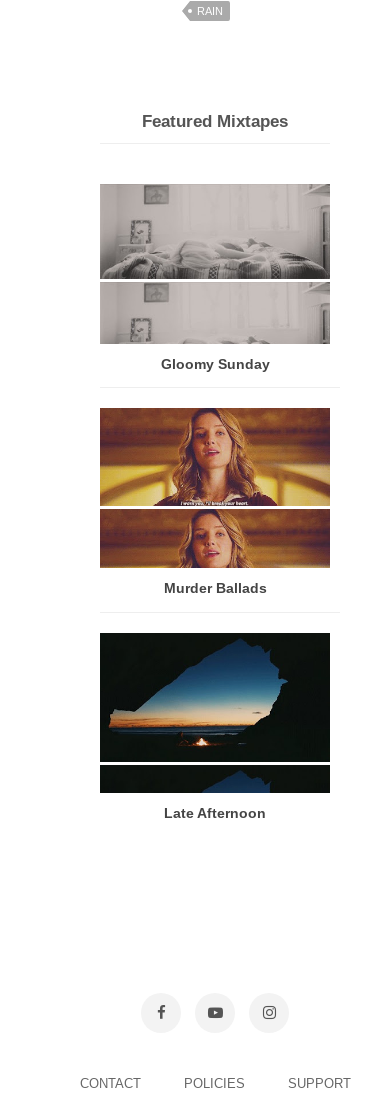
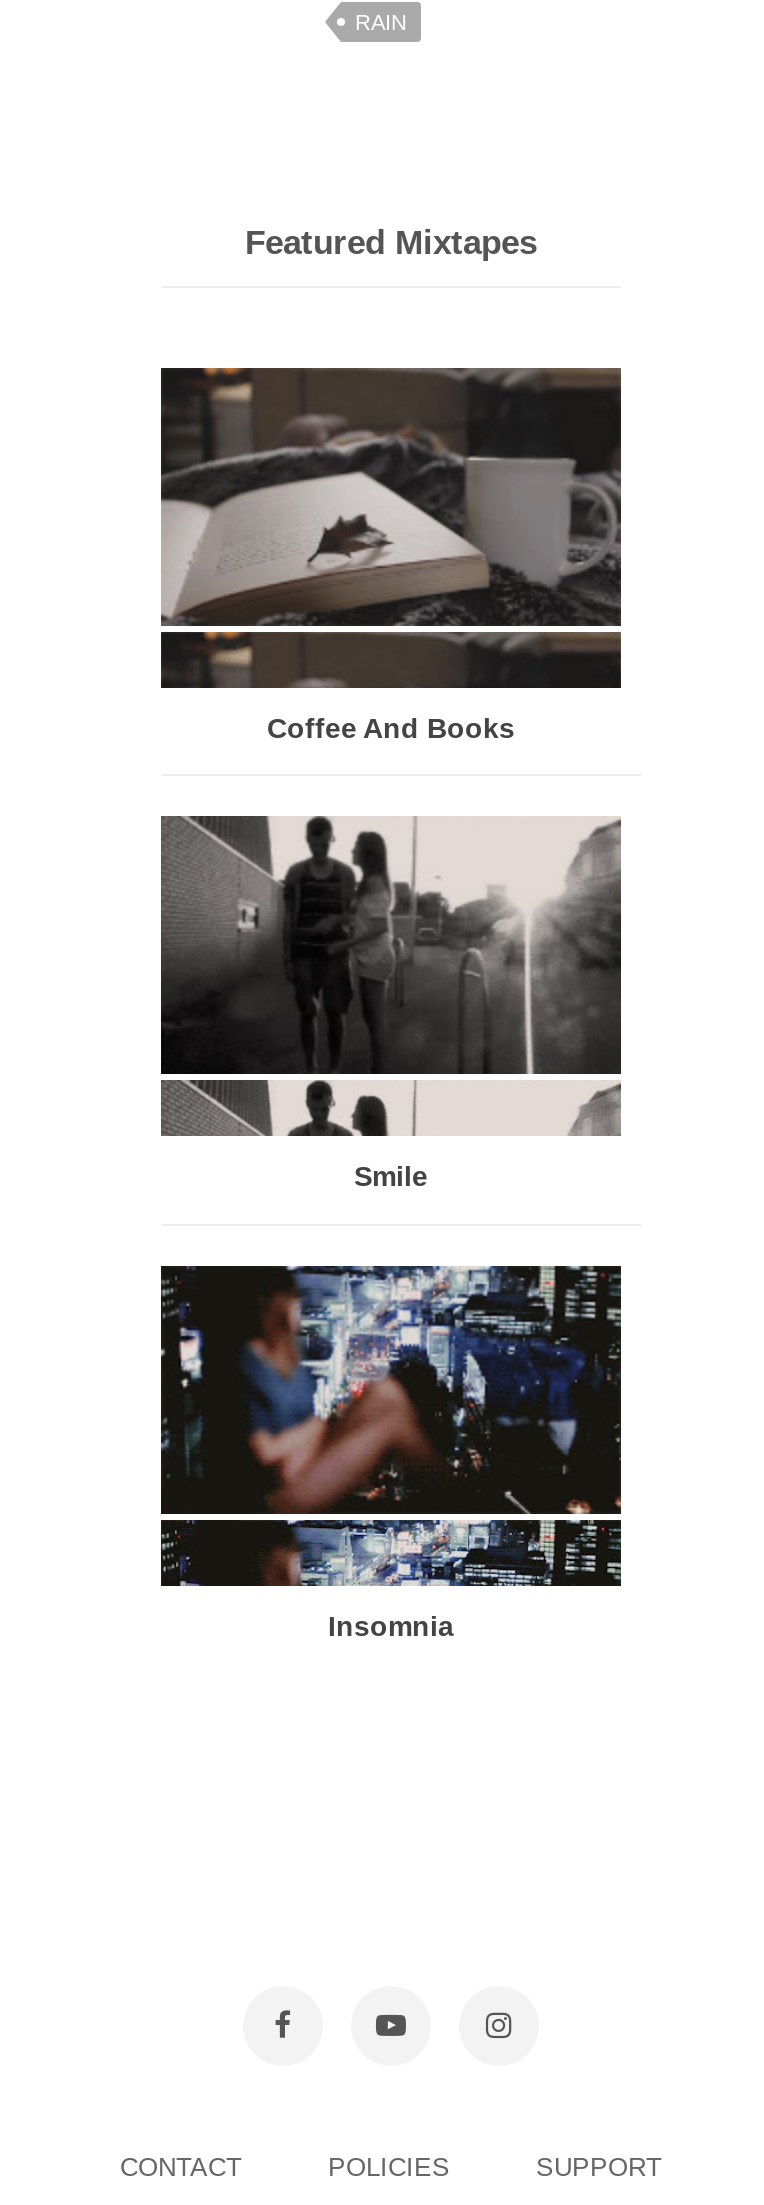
- [image]
- Gloomy Sunday
+ [image]
+ Coffee And Books

- [image]
- Murder Ballads
+ [image]
+ Smile

- [image]
- Late Afternoon
+ [image]
+ Insomnia
